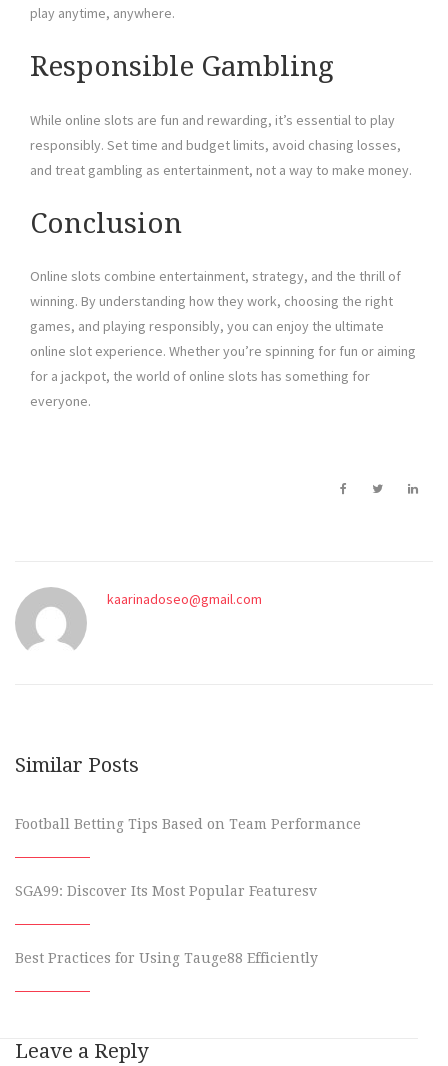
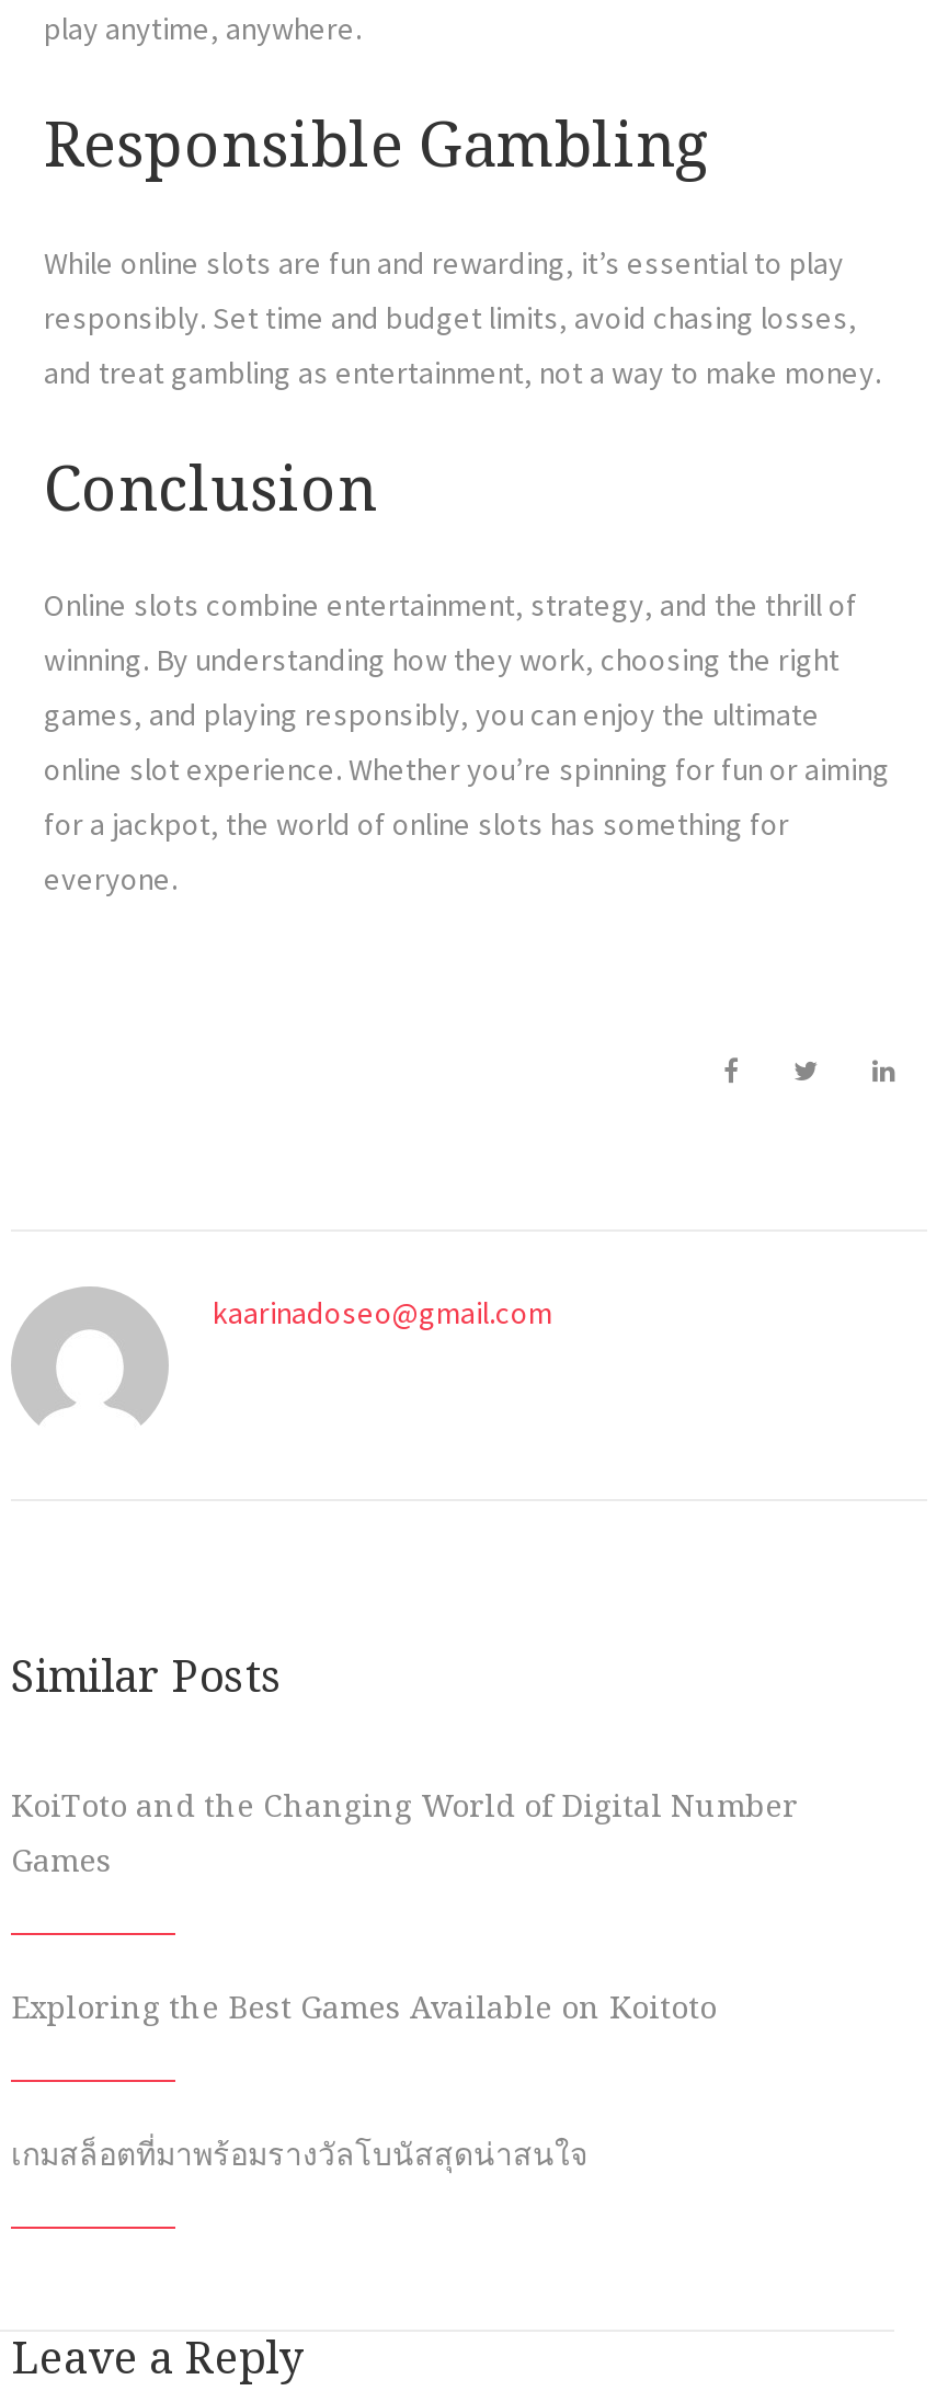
- Football Betting Tips Based on Team Performance
+ KoiToto and the Changing World of Digital Number
+ Games

- SGA99: Discover Its Most Popular Featuresv
+ Exploring the Best Games Available on Koitoto

- Best Practices for Using Tauge88 Efficiently
+ เกมสล็อตที่มาพร้อมรางวัลโบนัสสุดน่าสนใจ
